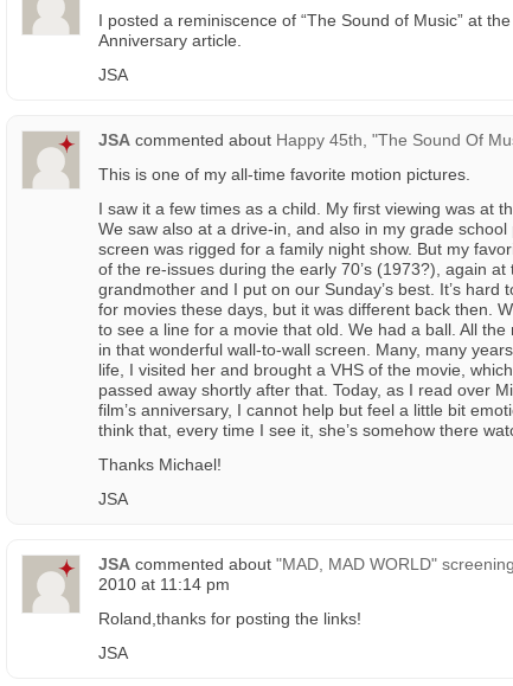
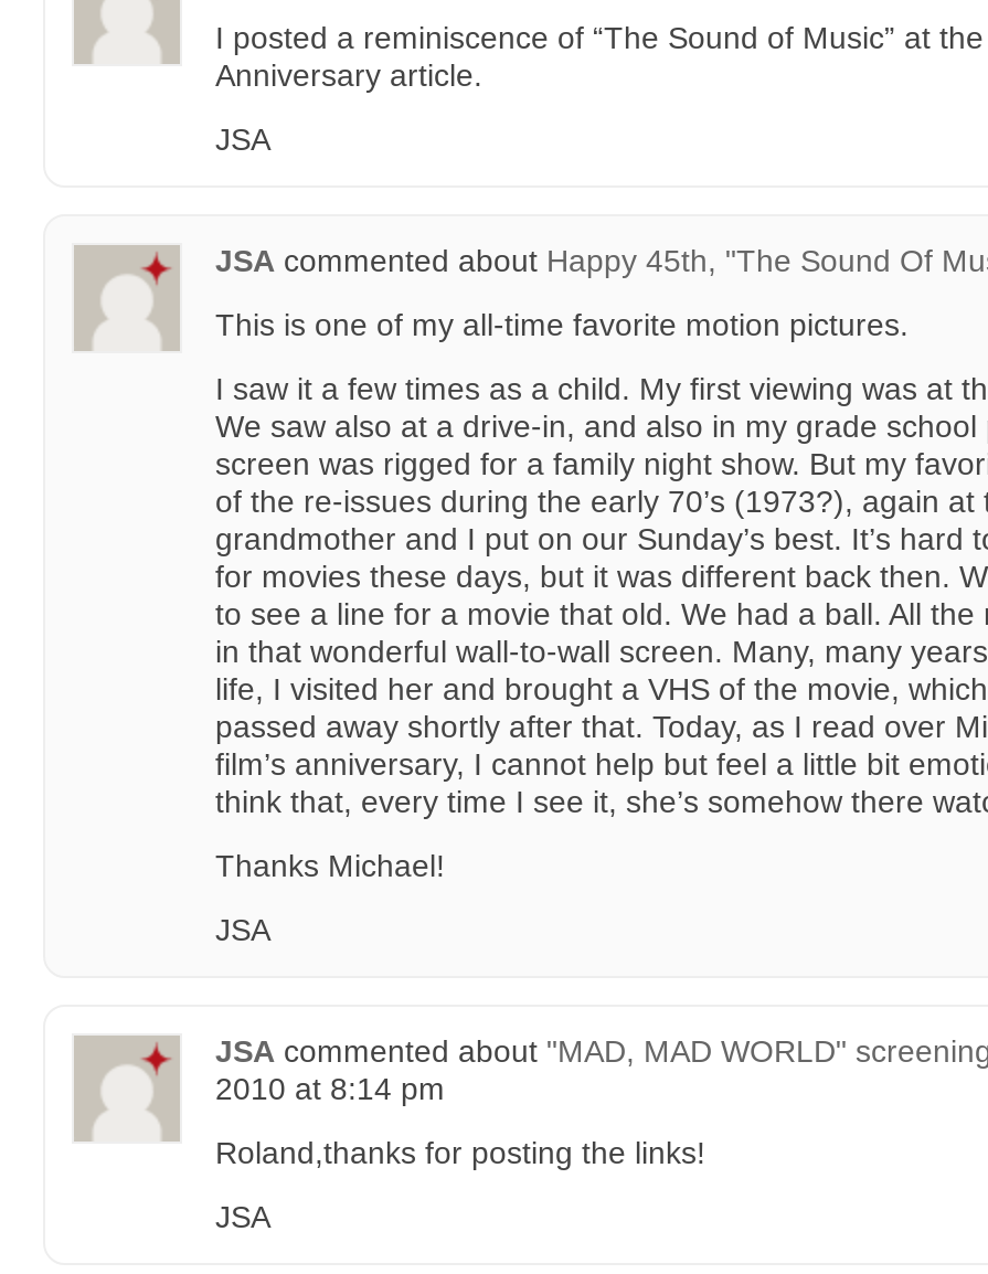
- 2010 at 11:14 pm
+ 2010 at 8:14 pm
